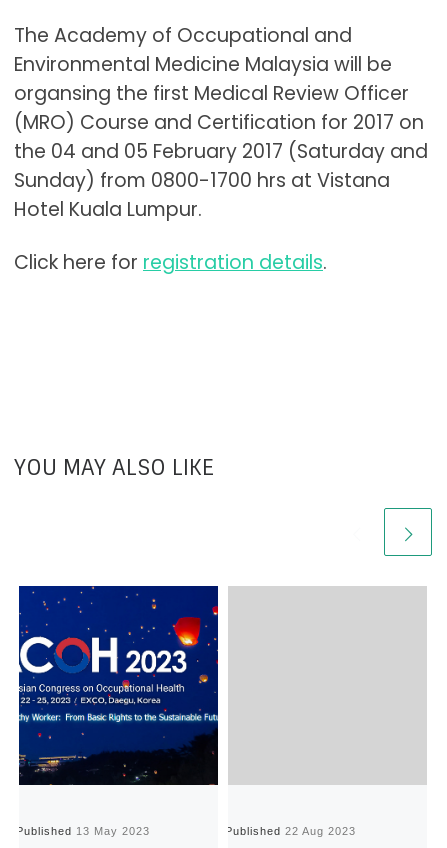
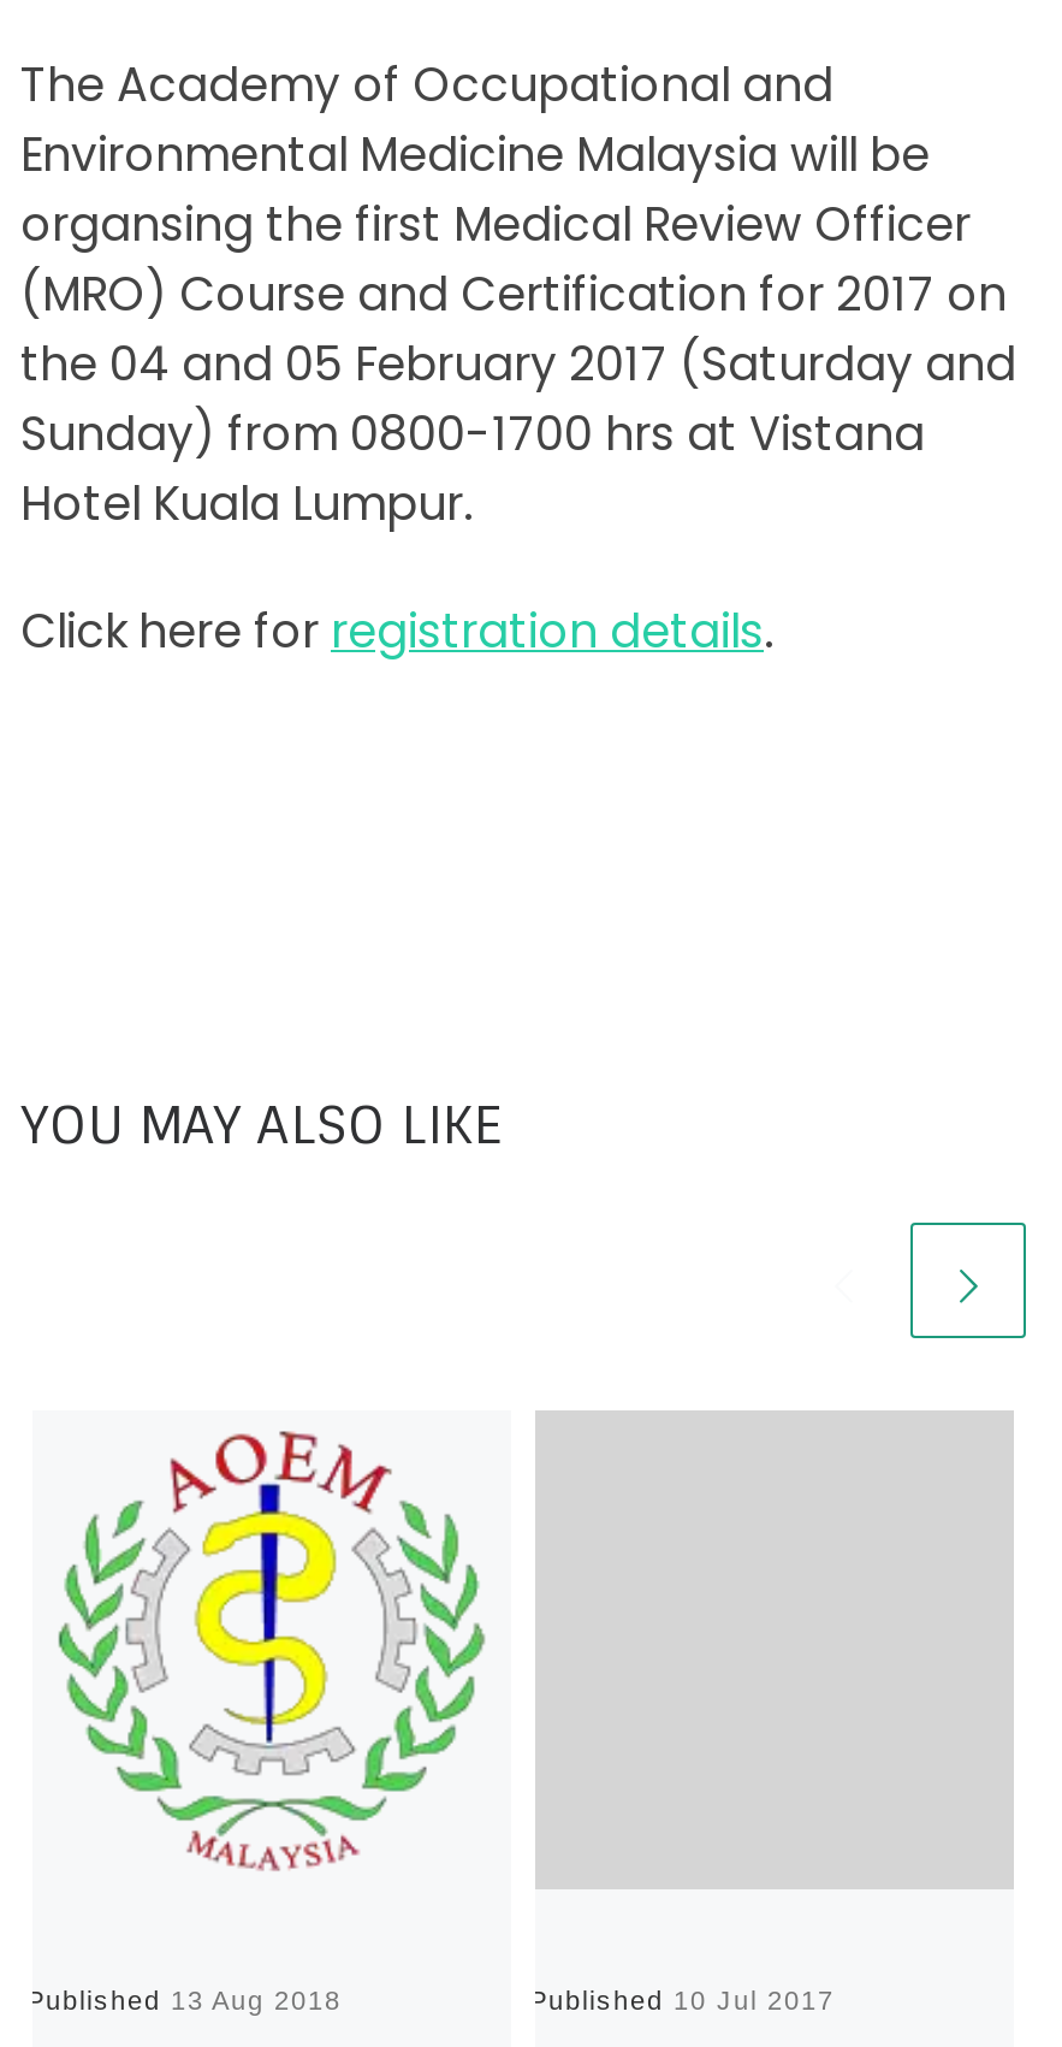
- [image]
+ [image]

- Published 13 May 2023
+ Published 13 Aug 2018

- Published 22 Aug 2023
+ Published 10 Jul 2017
